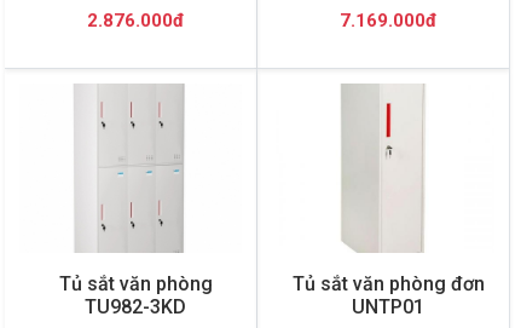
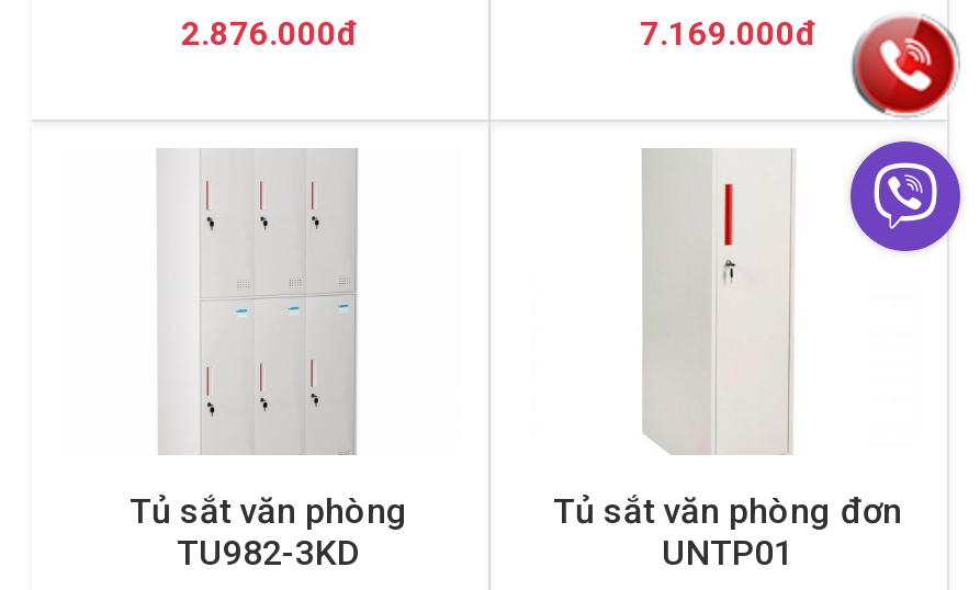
+ [image]

+ [image]
